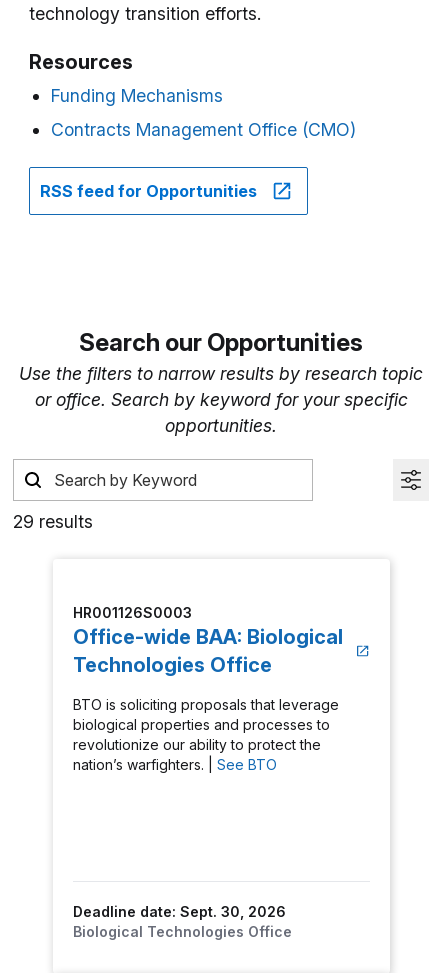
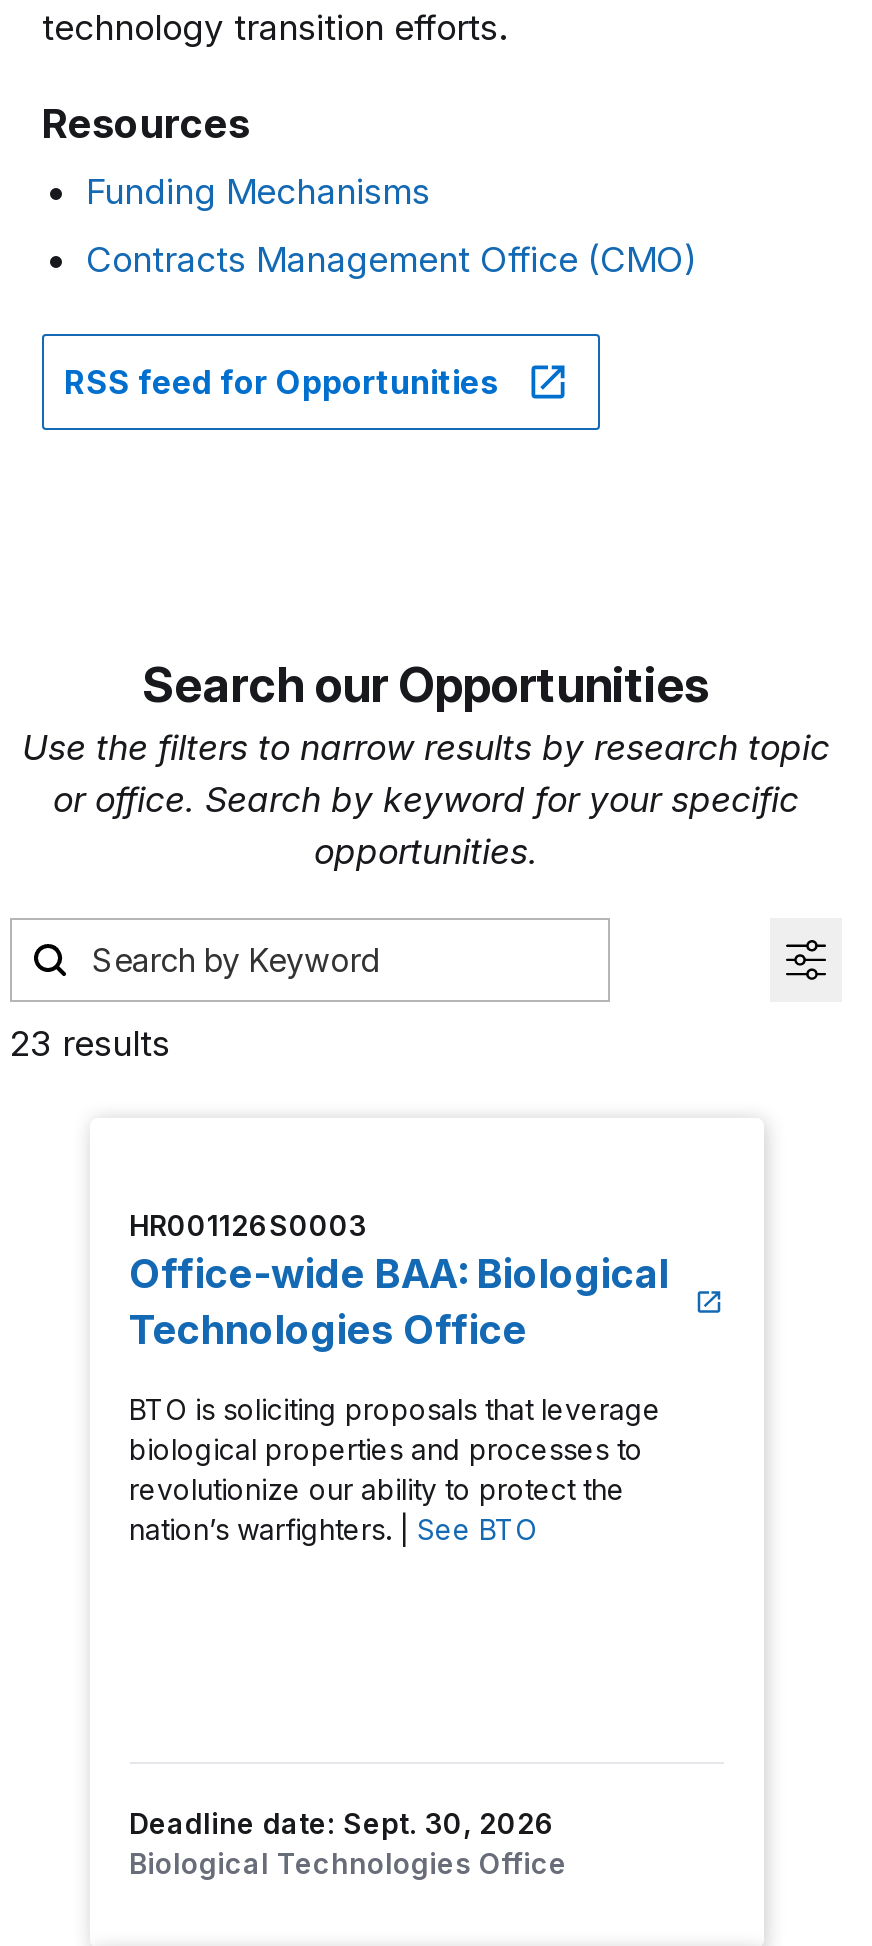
- 29 results
+ 23 results
